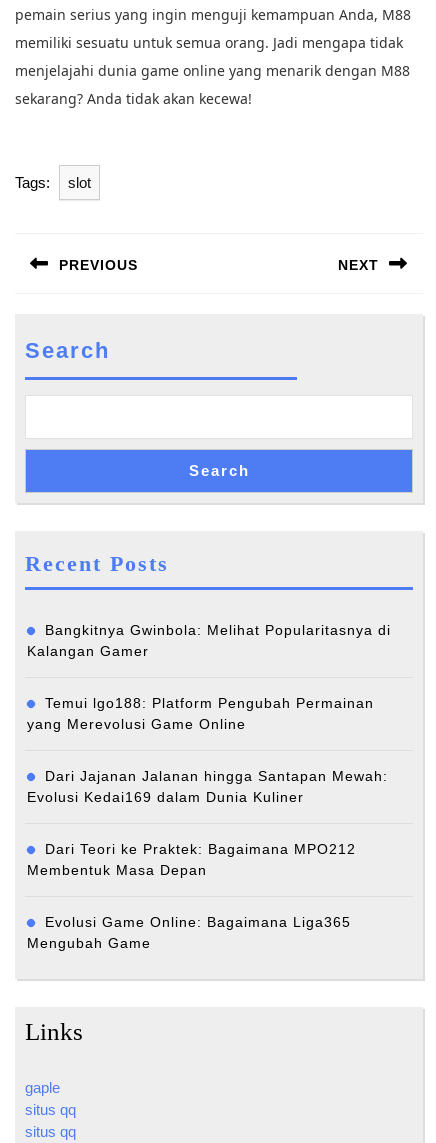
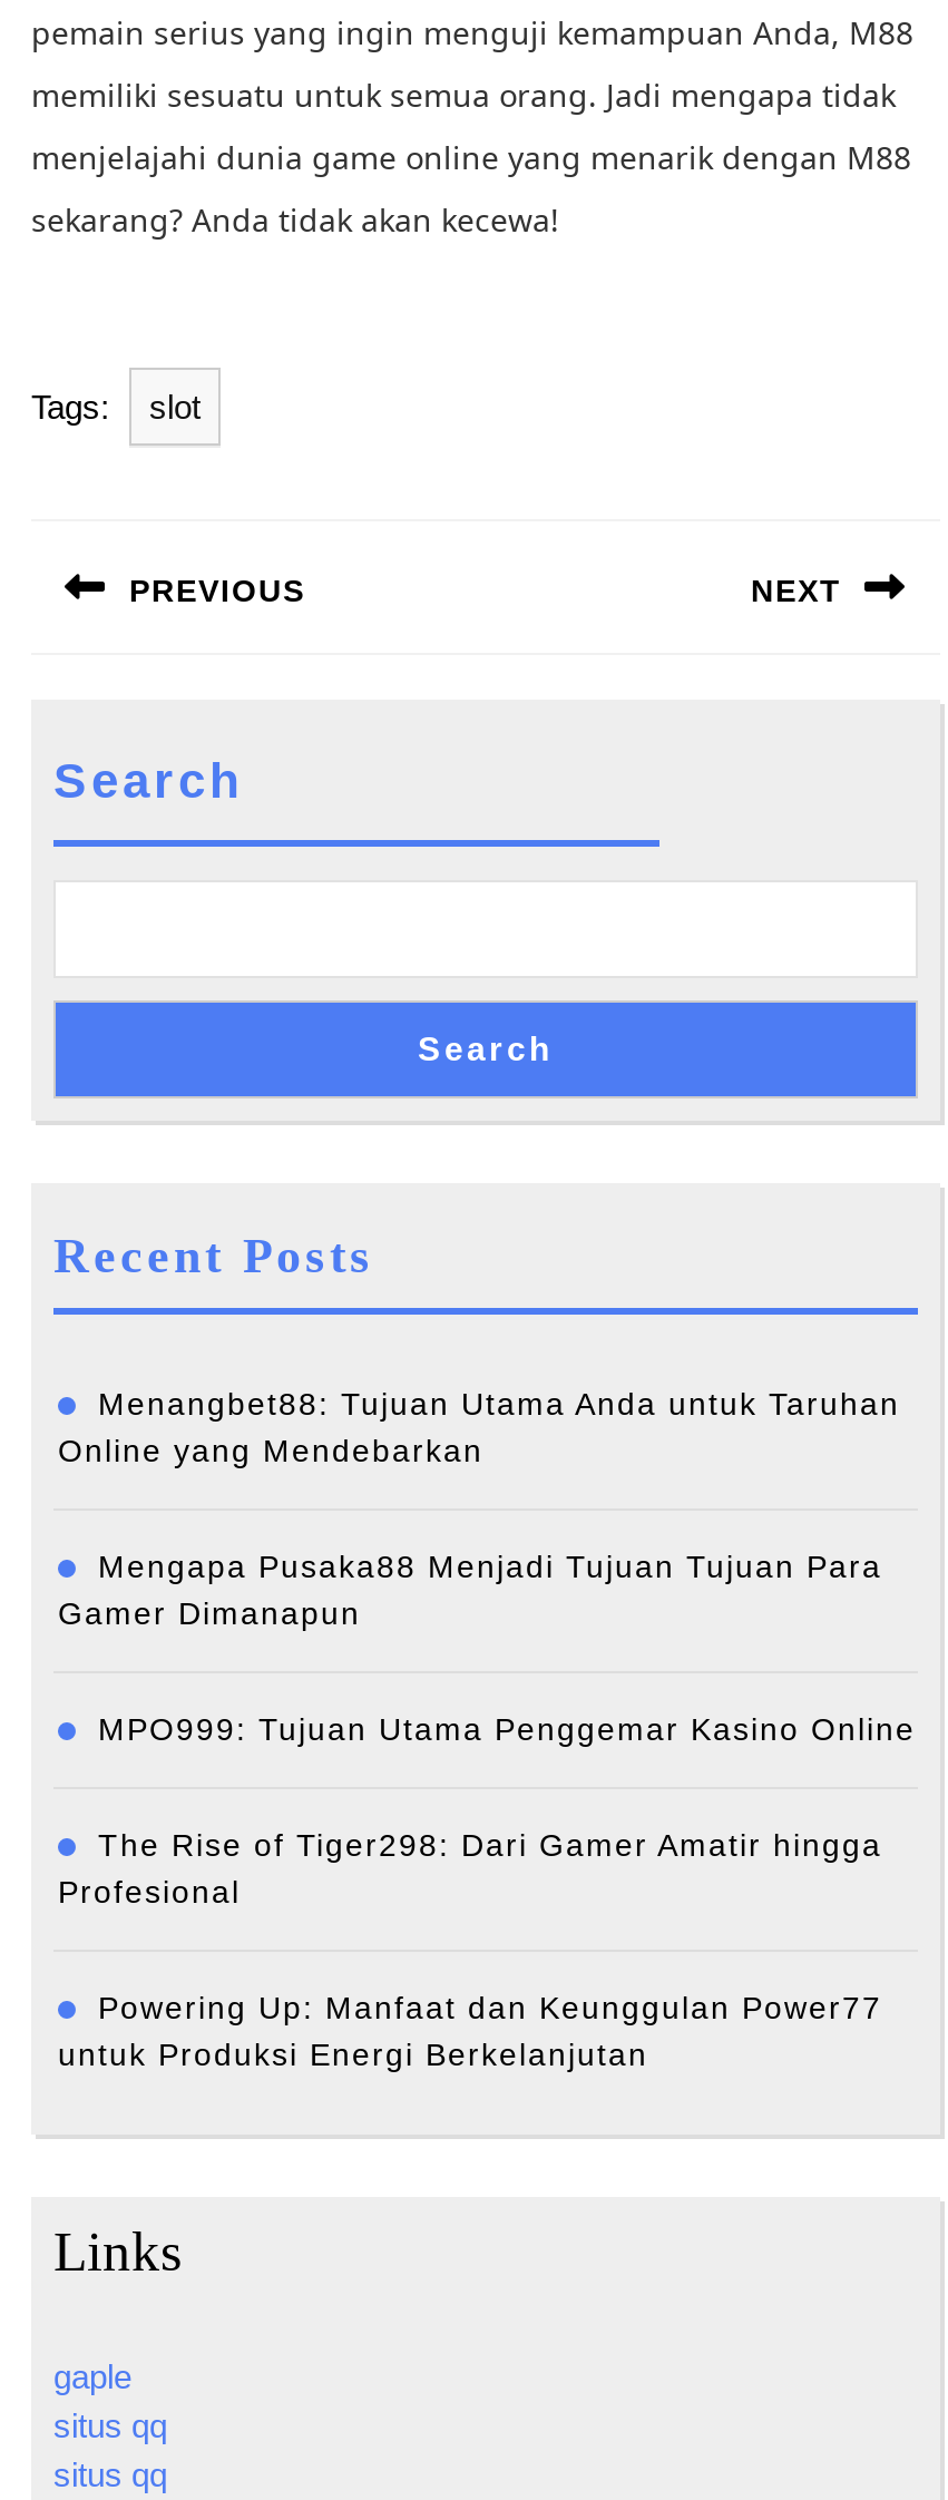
- Bangkitnya Gwinbola: Melihat Popularitasnya di
- Kalangan Gamer
+ Menangbet88: Tujuan Utama Anda untuk Taruhan
+ Online yang Mendebarkan

- Temui lgo188: Platform Pengubah Permainan
- yang Merevolusi Game Online
+ Mengapa Pusaka88 Menjadi Tujuan Tujuan Para
+ Gamer Dimanapun

- Dari Jajanan Jalanan hingga Santapan Mewah:
- Evolusi Kedai169 dalam Dunia Kuliner
+ MPO999: Tujuan Utama Penggemar Kasino Online

- Dari Teori ke Praktek: Bagaimana MPO212
- Membentuk Masa Depan
+ The Rise of Tiger298: Dari Gamer Amatir hingga
+ Profesional

- Evolusi Game Online: Bagaimana Liga365
- Mengubah Game
+ Powering Up: Manfaat dan Keunggulan Power77
+ untuk Produksi Energi Berkelanjutan
